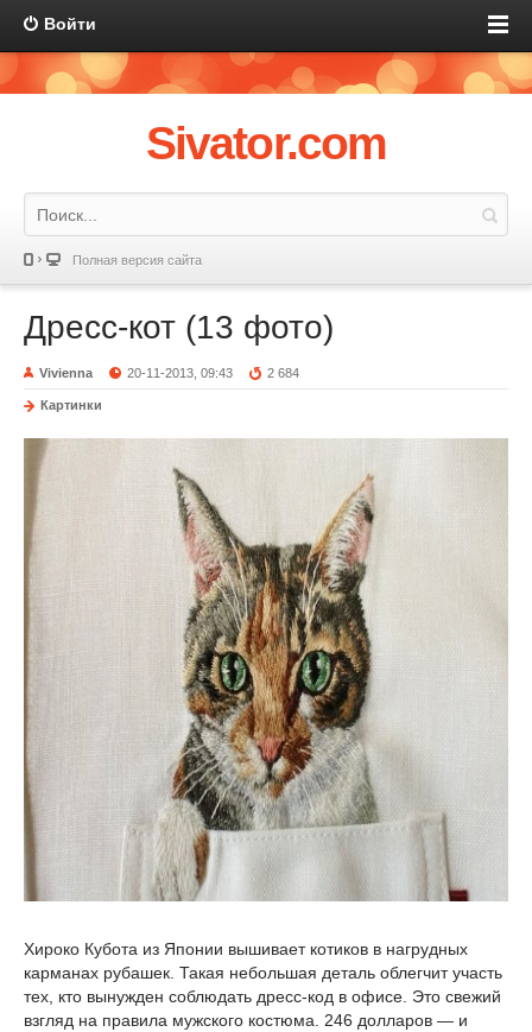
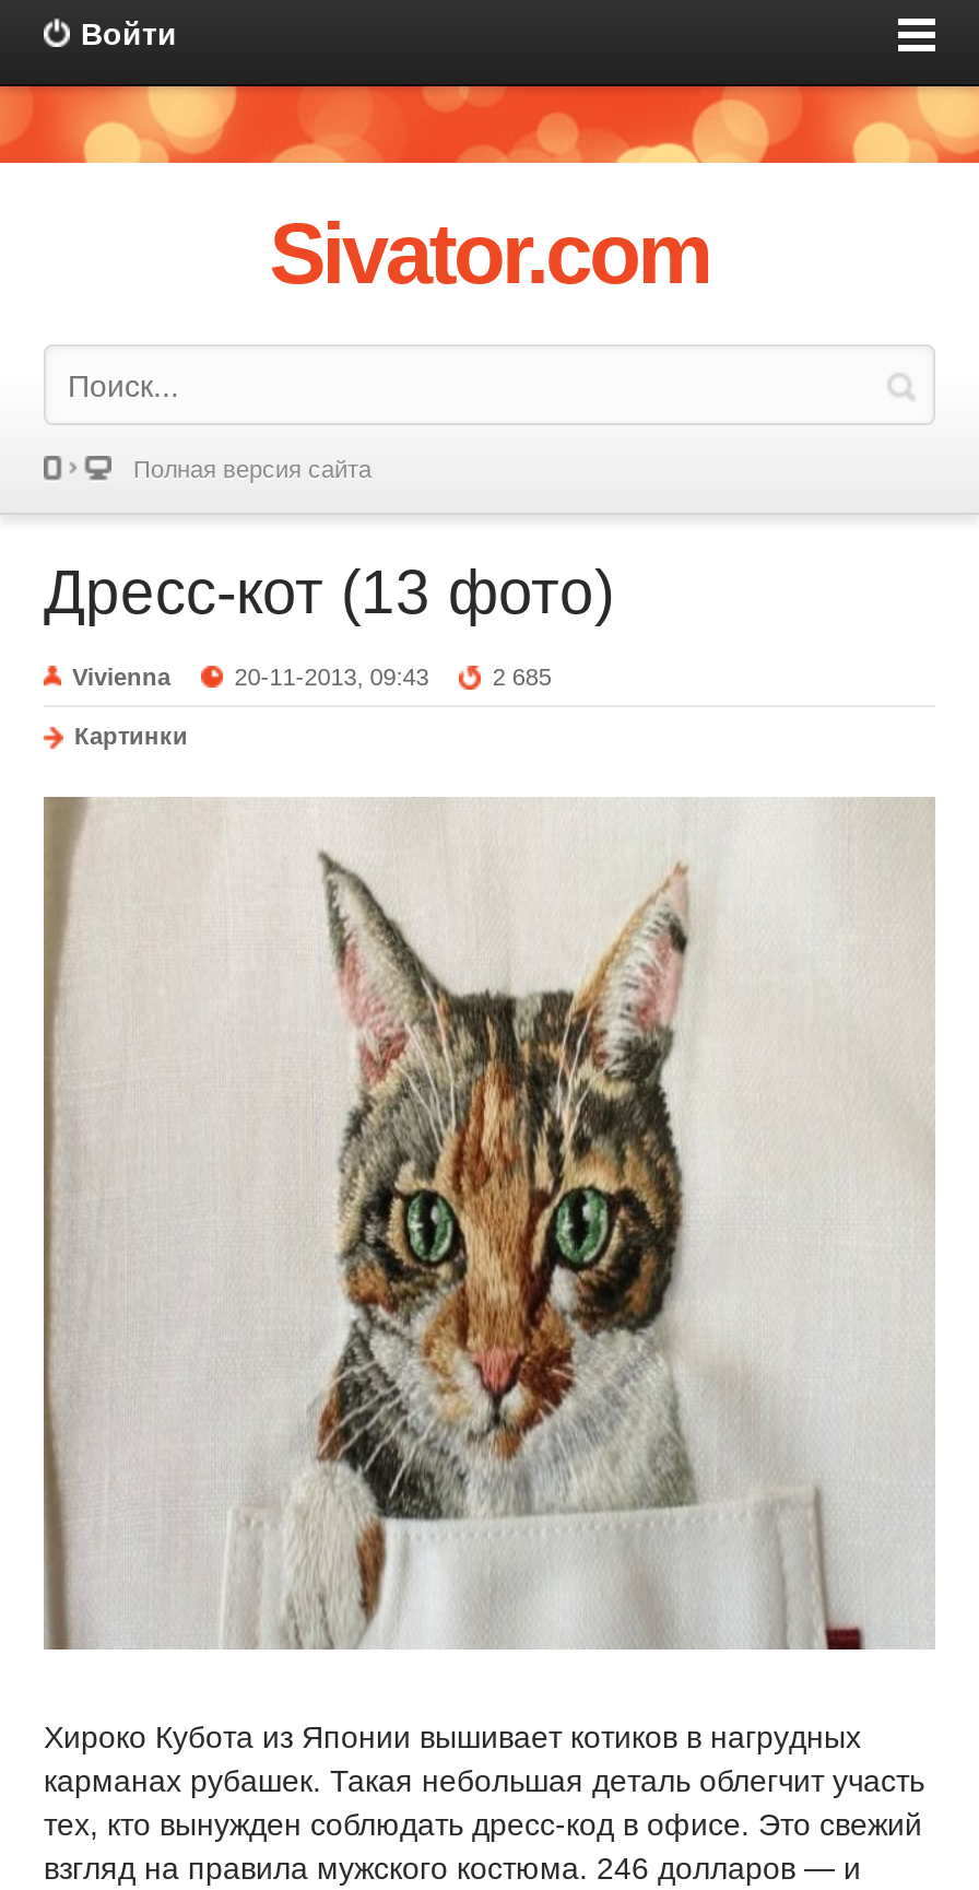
- 2 684
+ 2 685
